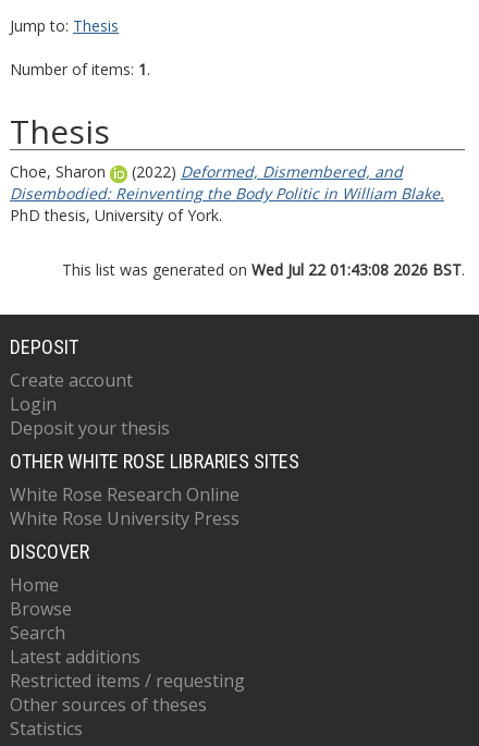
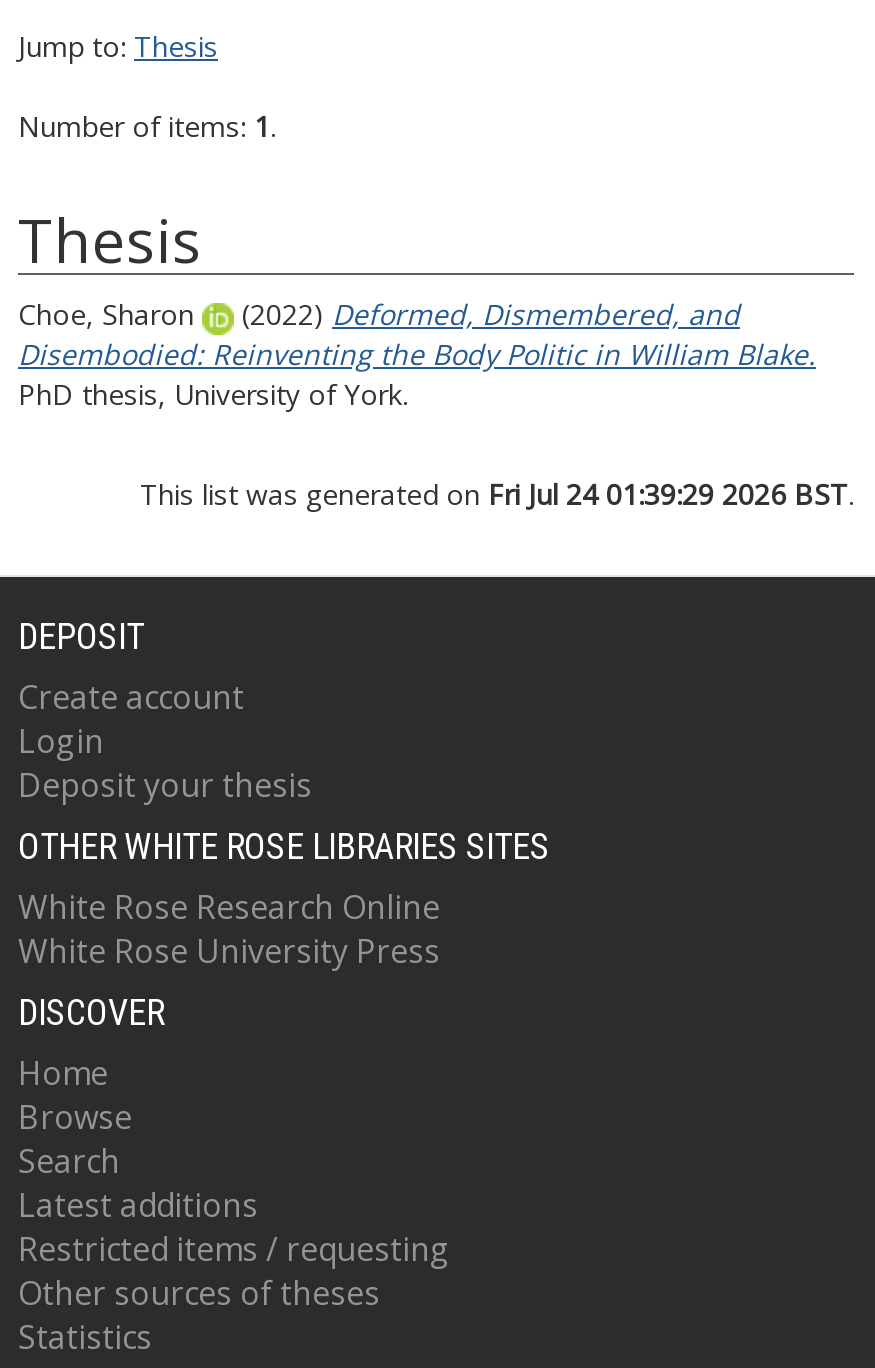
- This list was generated on Wed Jul 22 01:43:08 2026 BST.
+ This list was generated on Fri Jul 24 01:39:29 2026 BST.
